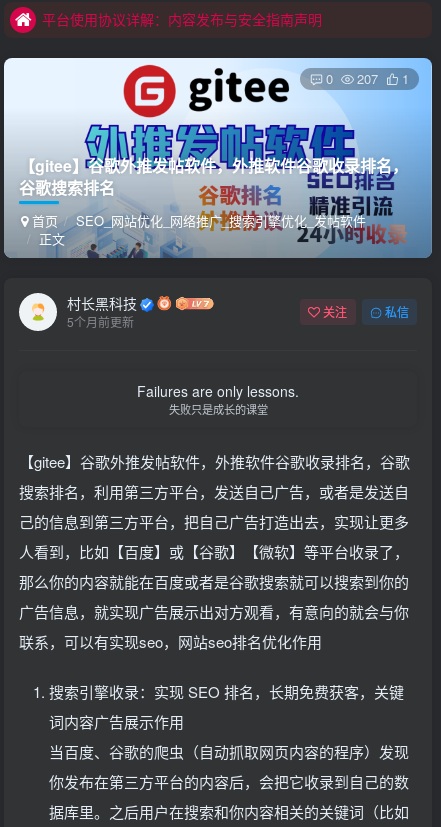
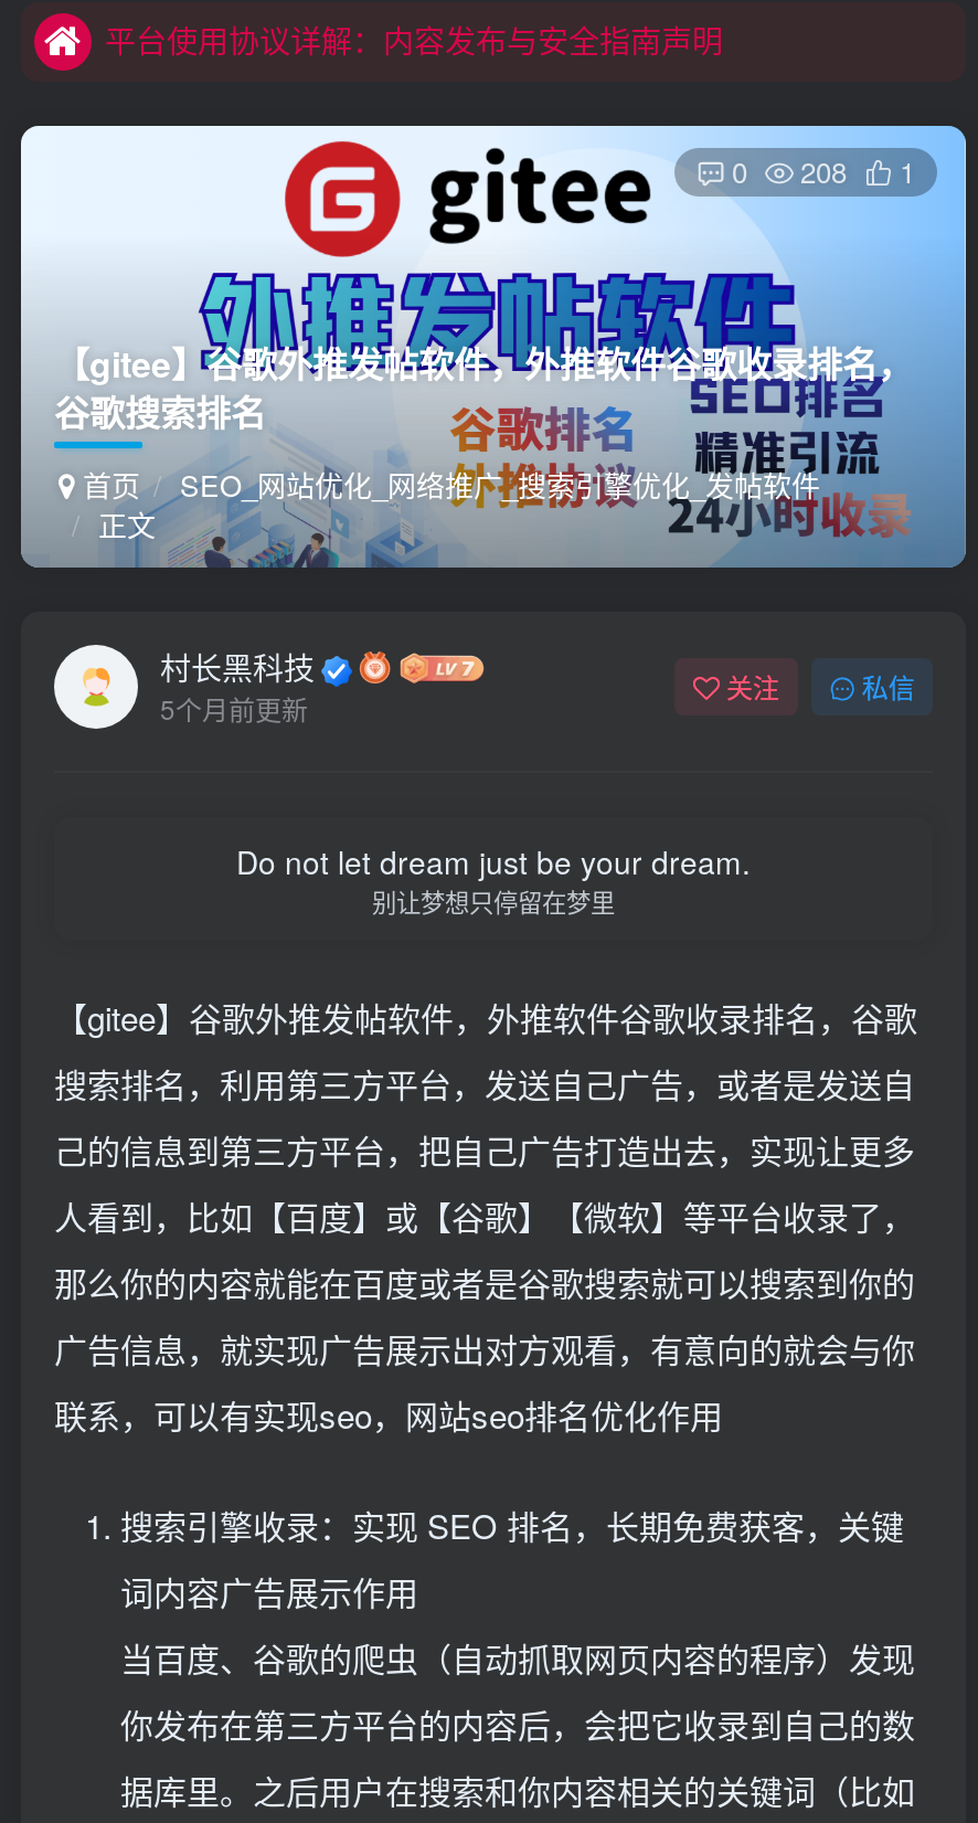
- 207
+ 208

- Failures are only lessons.
- 失败只是成长的课堂
+ Do not let dream just be your dream.
+ 别让梦想只停留在梦里
